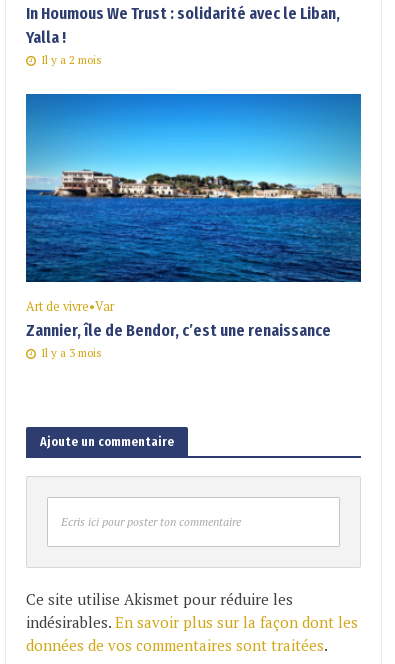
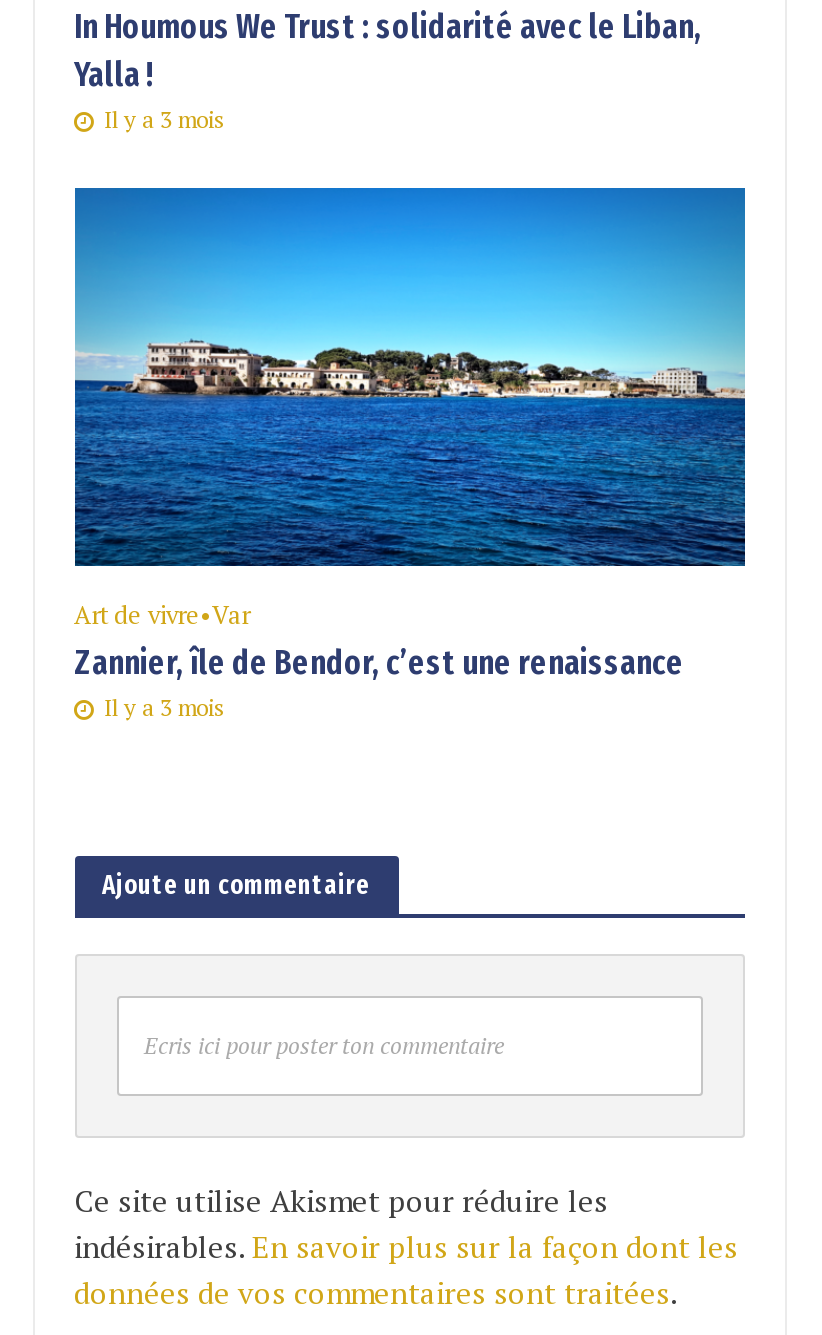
- Il y a 2 mois
+ Il y a 3 mois
